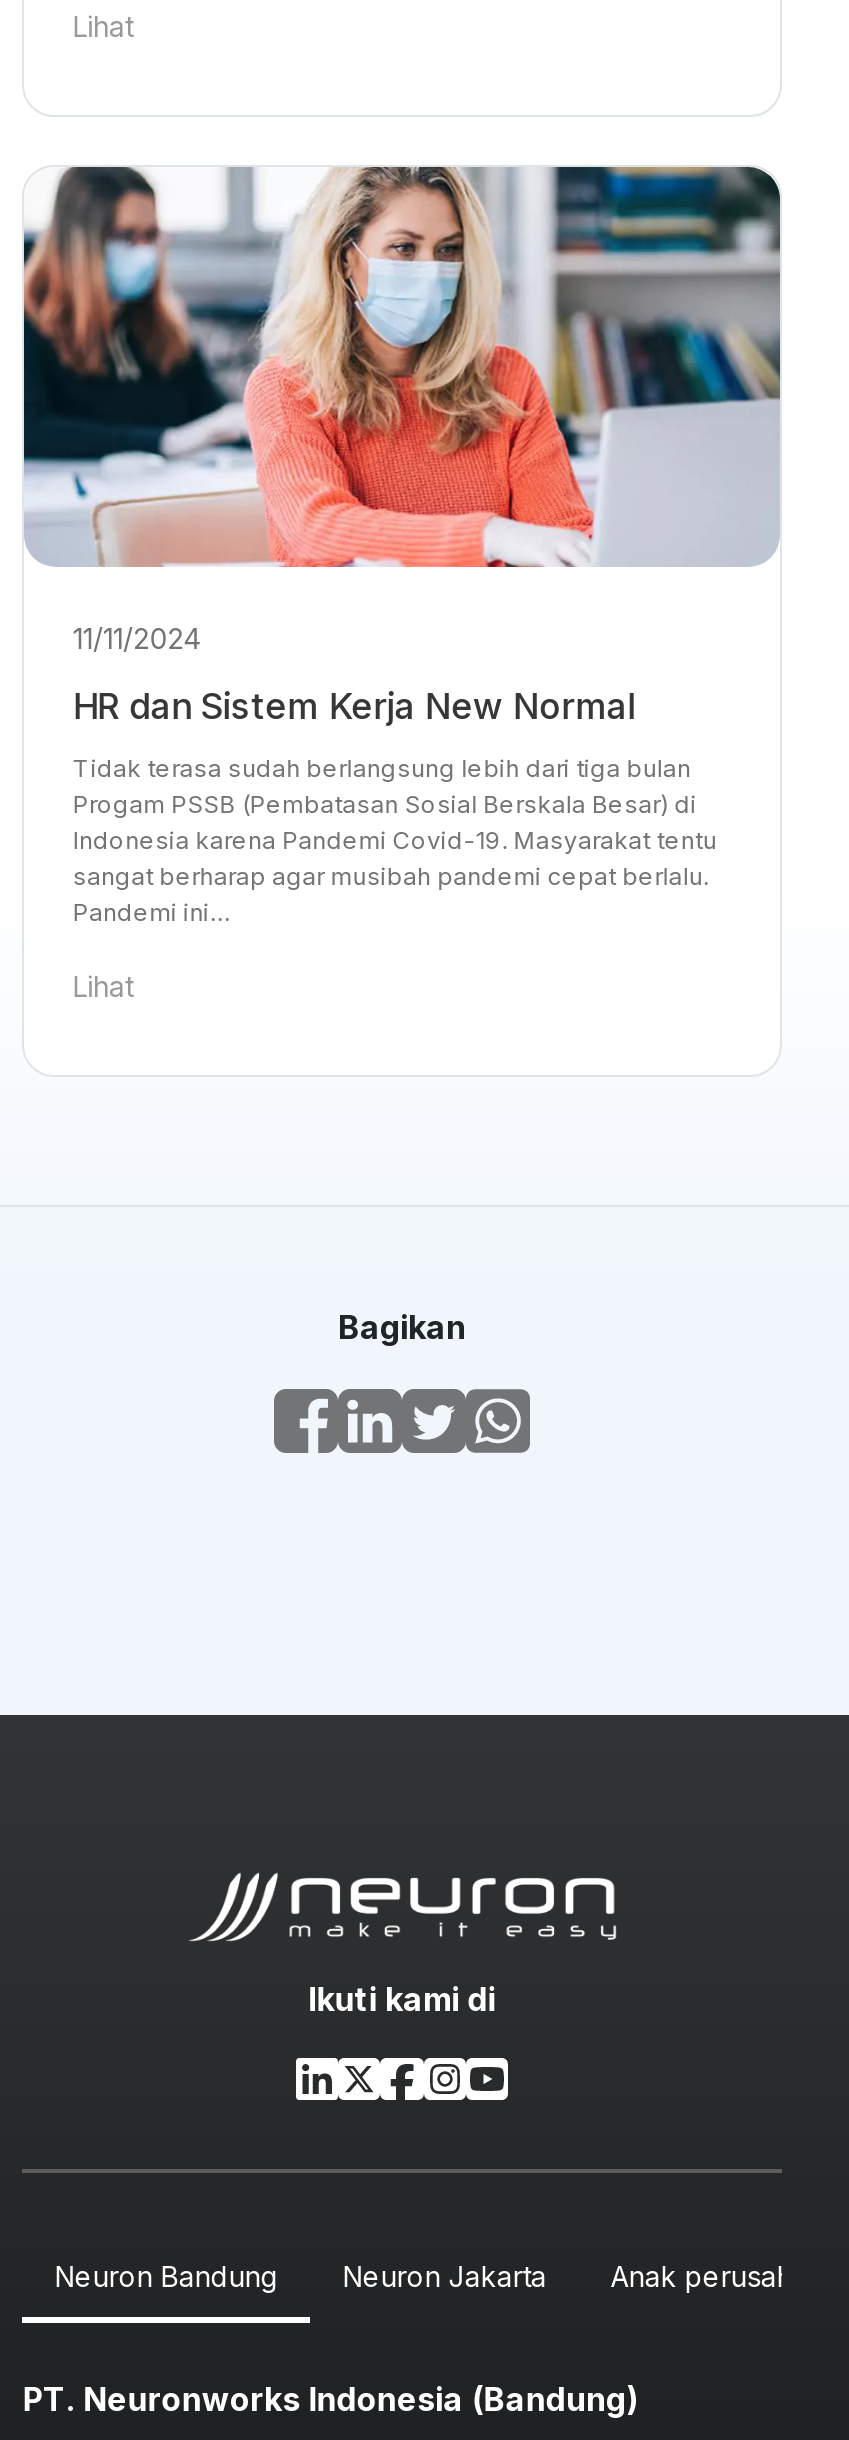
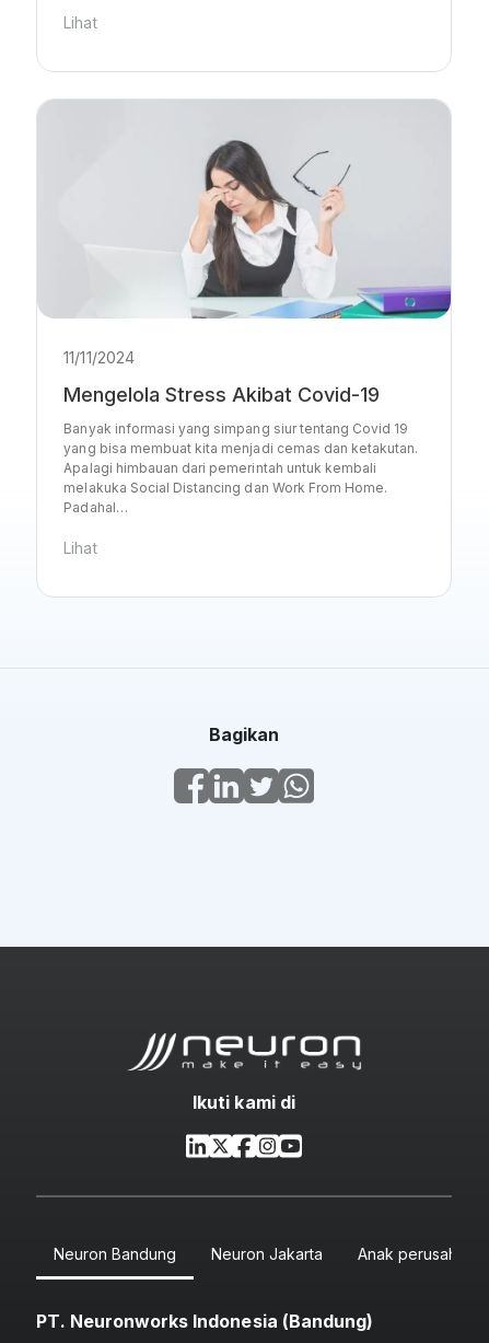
- [image]
+ [image]

- HR dan Sistem Kerja New Normal
+ Mengelola Stress Akibat Covid-19

- Tidak terasa sudah berlangsung lebih dari tiga bulan
- Progam PSSB (Pembatasan Sosial Berskala Besar) di
- Indonesia karena Pandemi Covid-19. Masyarakat tentu
- sangat berharap agar musibah pandemi cepat berlalu.
- Pandemi ini…
+ Banyak informasi yang simpang siur tentang Covid 19
+ yang bisa membuat kita menjadi cemas dan ketakutan.
+ Apalagi himbauan dari pemerintah untuk kembali
+ melakuka Social Distancing dan Work From Home.
+ Padahal…
